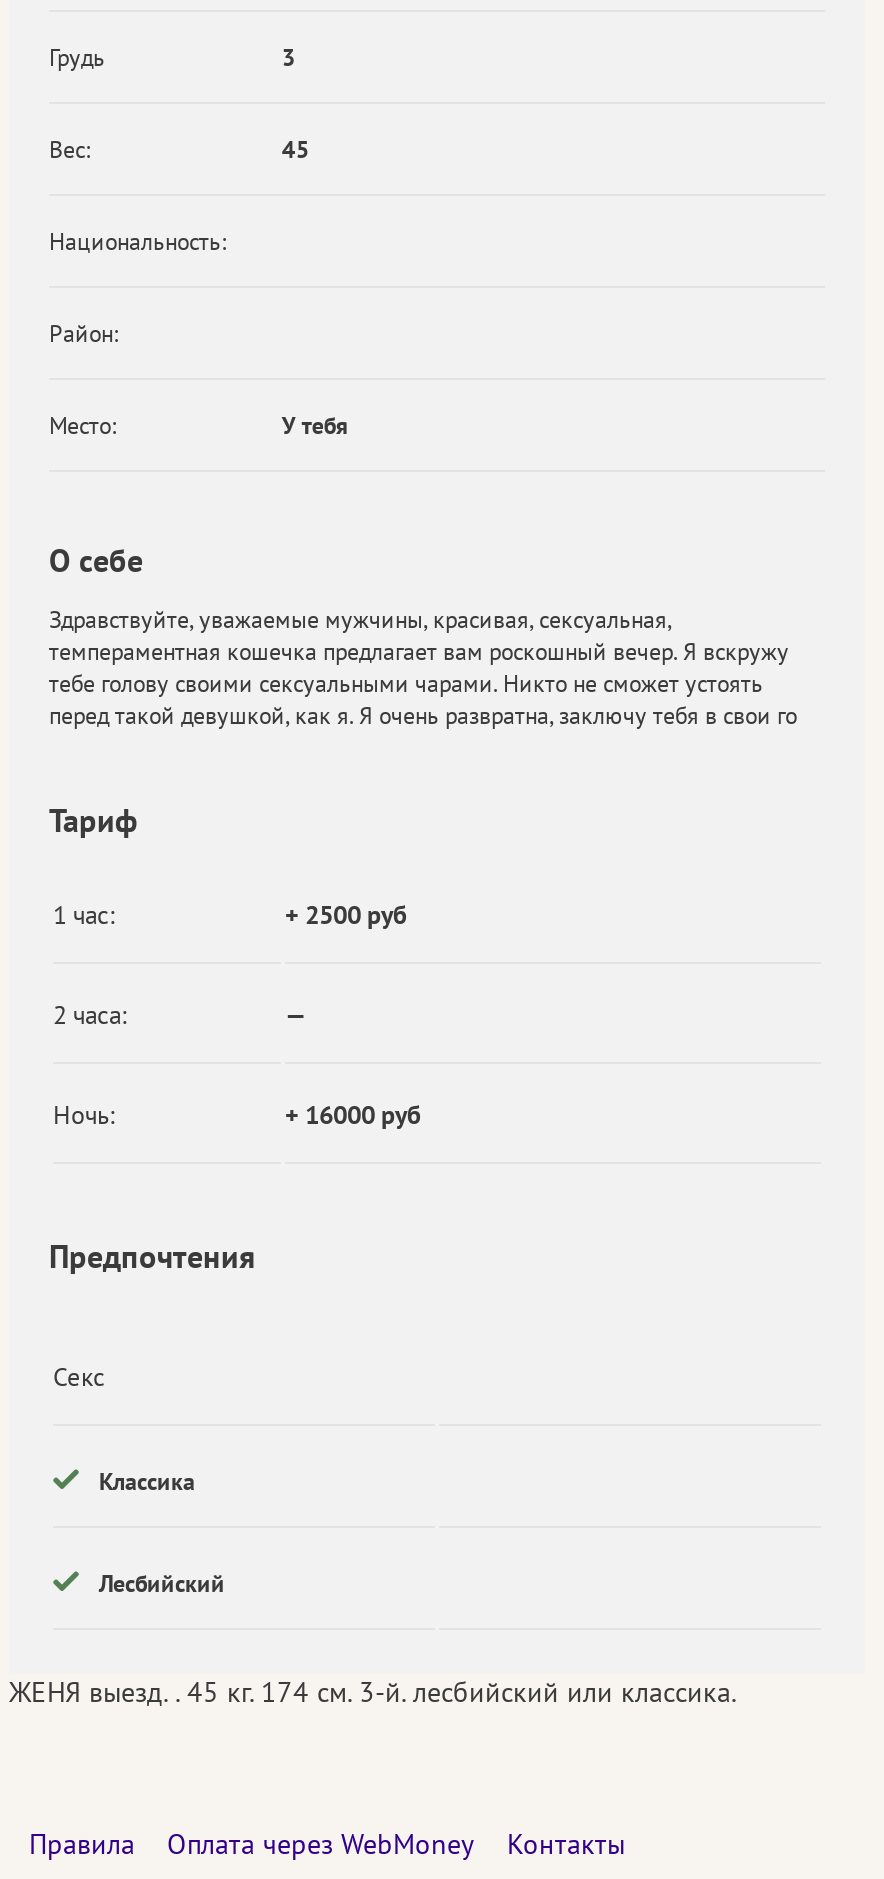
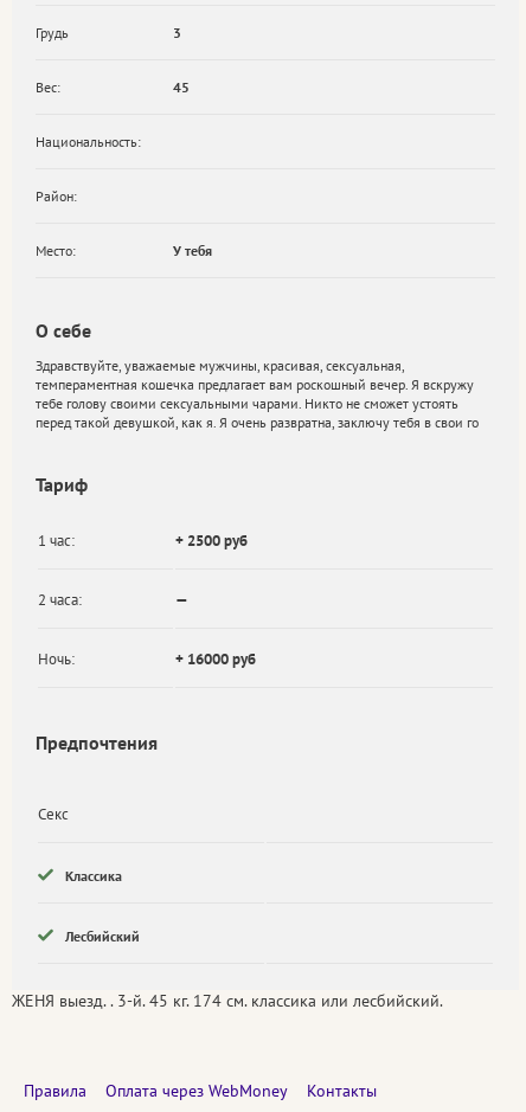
- ЖЕНЯ выезд. . 45 кг. 174 см. 3-й. лесбийский или классика.
+ ЖЕНЯ выезд. . 3-й. 45 кг. 174 см. классика или лесбийский.
